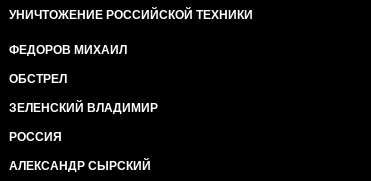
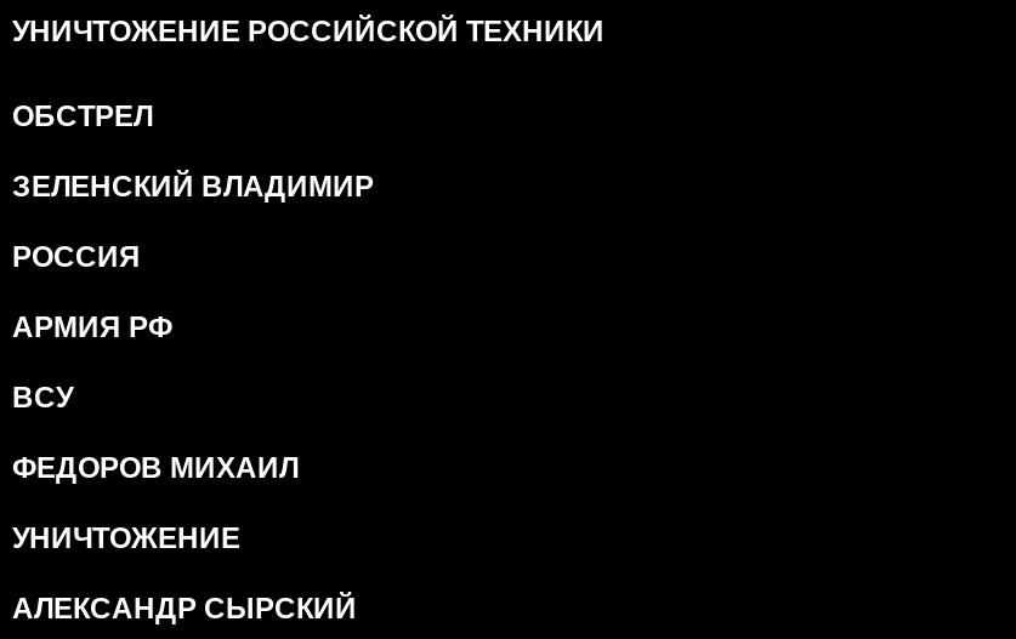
moved down: ФЕДОРОВ МИХАИЛ

moved up: ОБСТРЕЛ | ЗЕЛЕНСКИЙ ВЛАДИМИР | РОССИЯ

+ АРМИЯ РФ
+ ВСУ
+ УНИЧТОЖЕНИЕ
